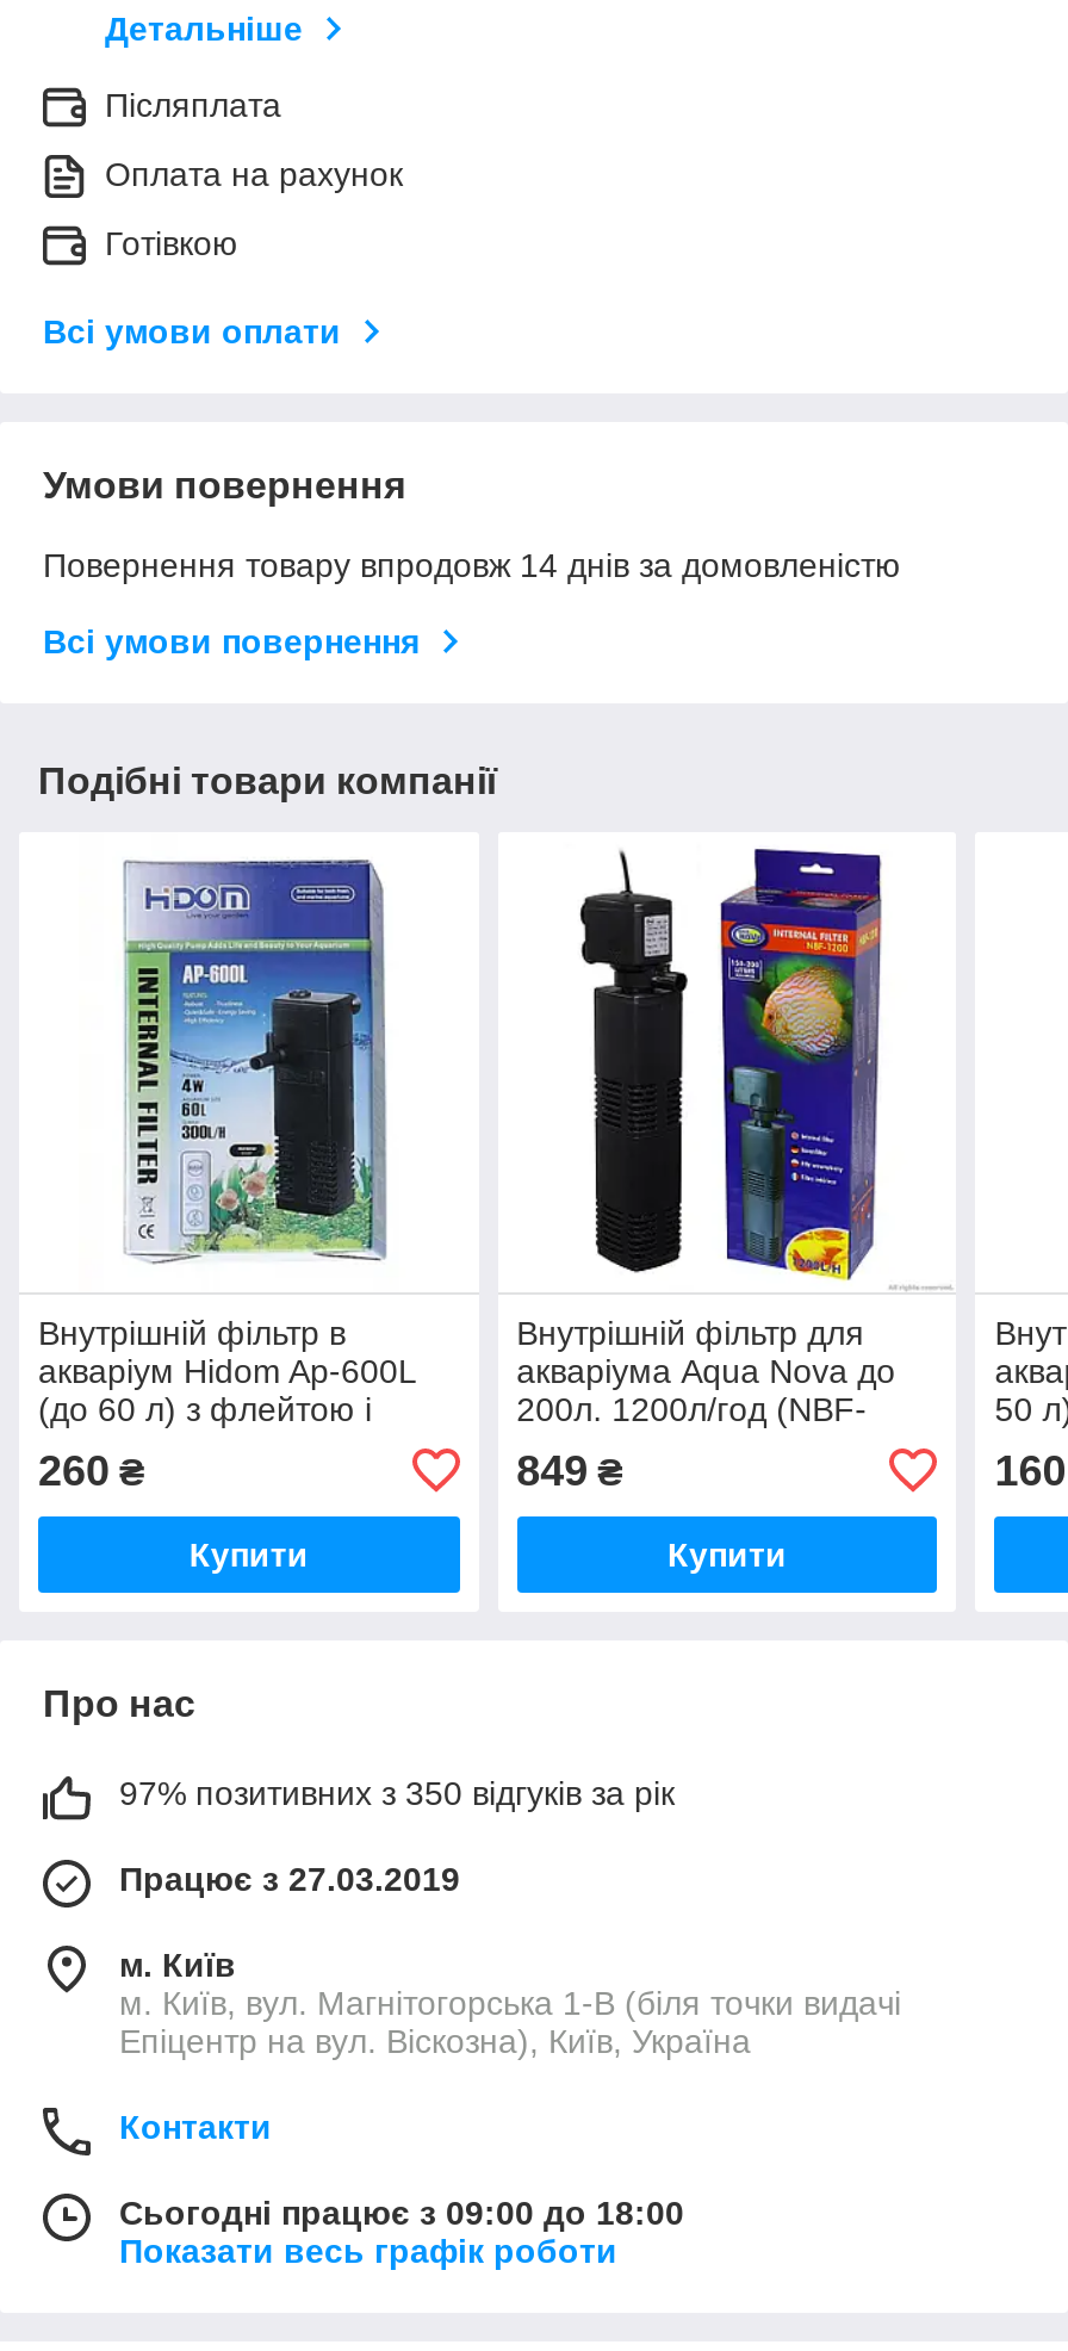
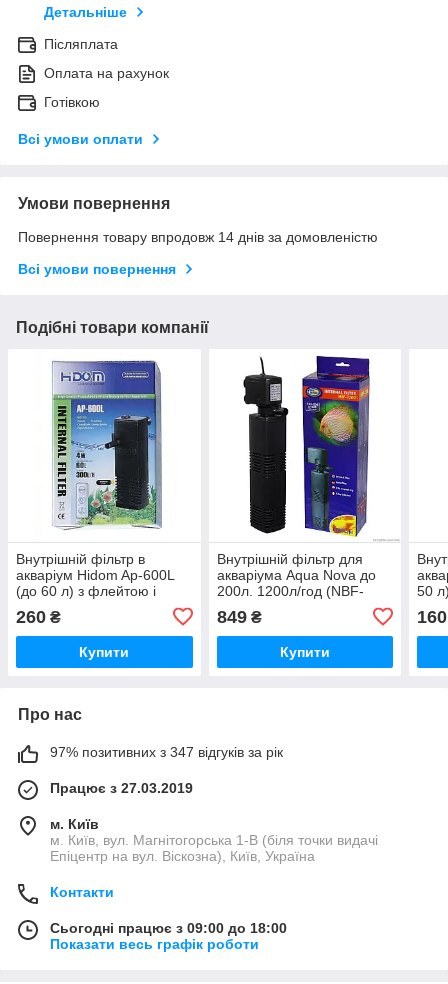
- 97% позитивних з 350 відгуків за рік
+ 97% позитивних з 347 відгуків за рік
